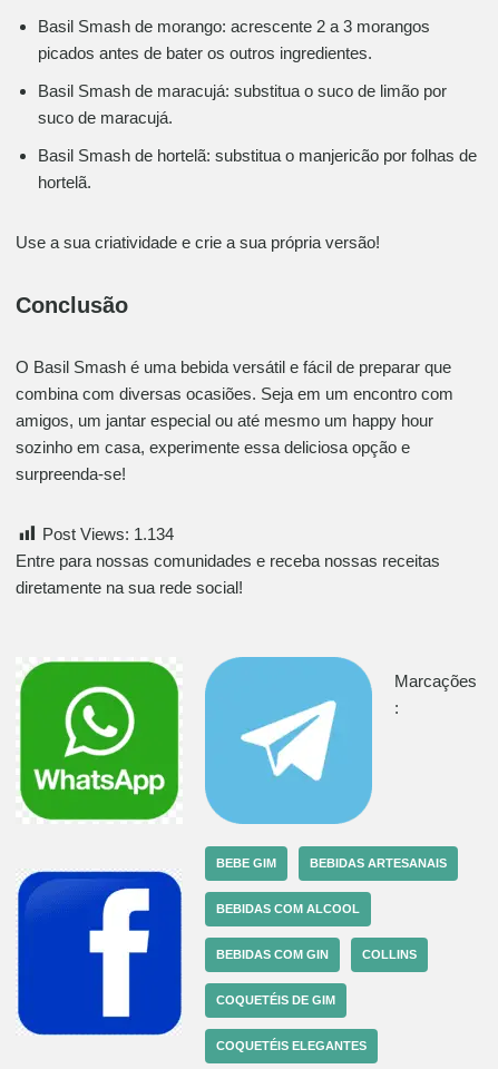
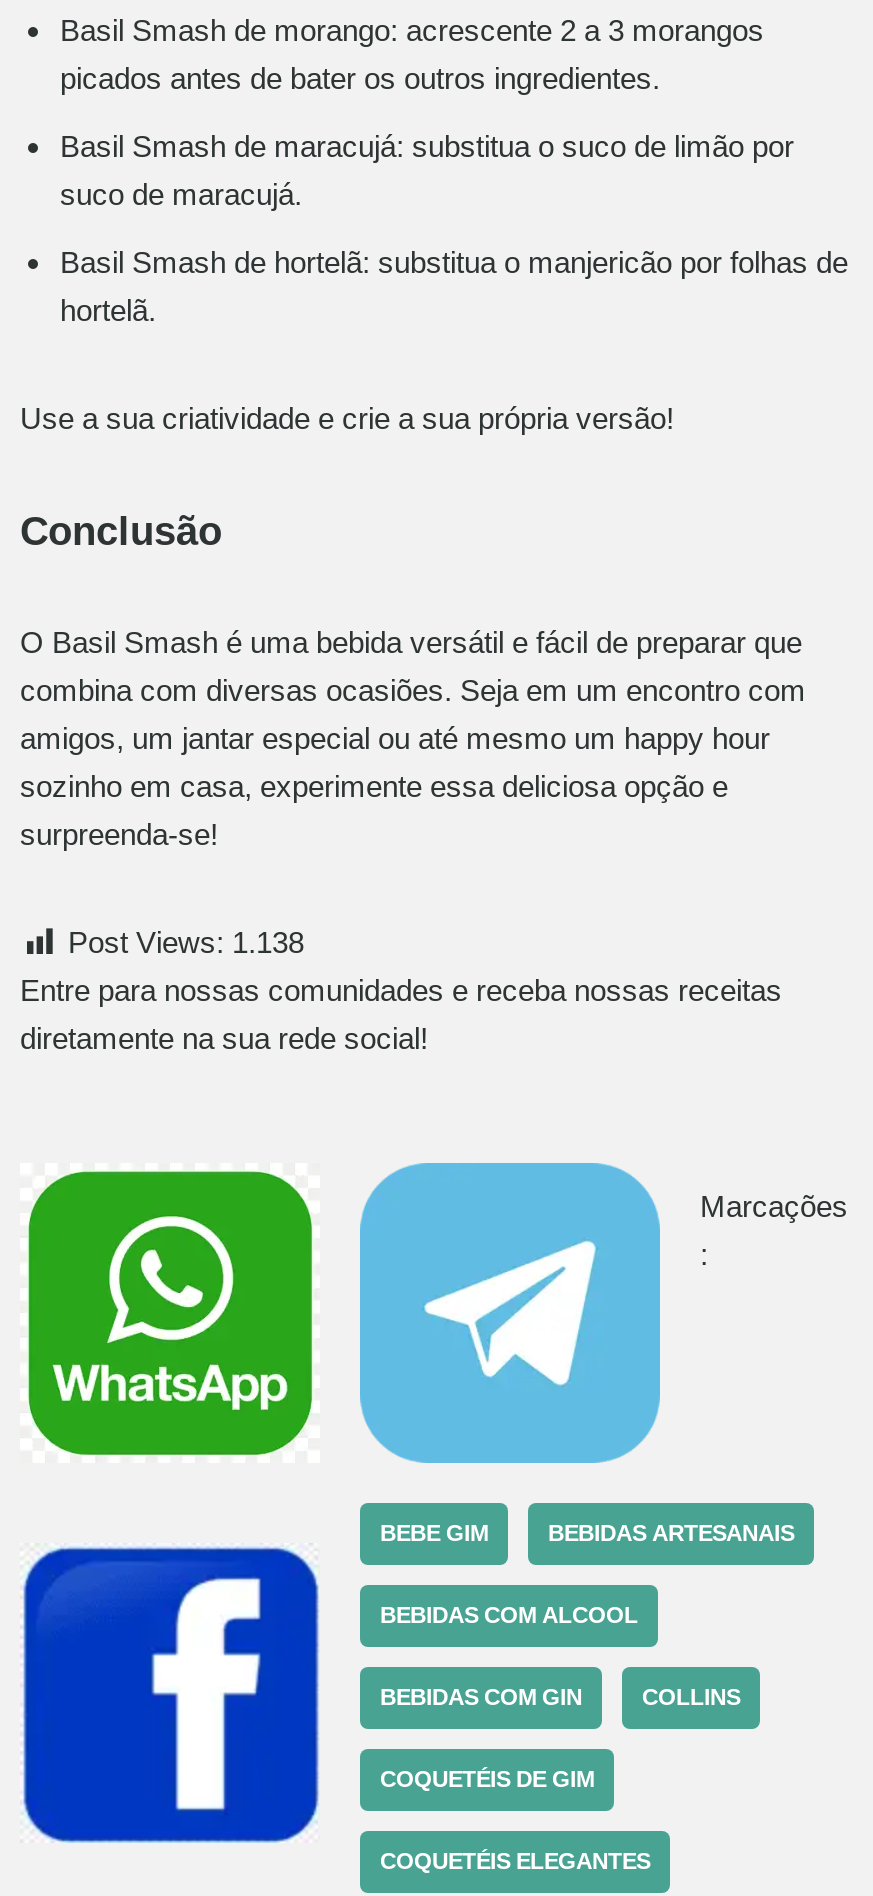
- Post Views: 1.134
+ Post Views: 1.138
